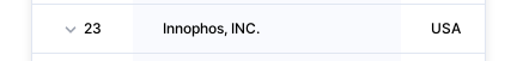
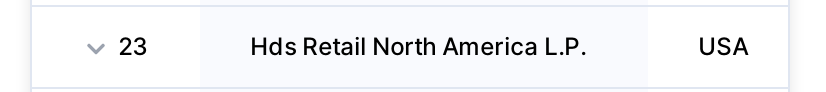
- Innophos, INC.
+ Hds Retail North America L.P.
